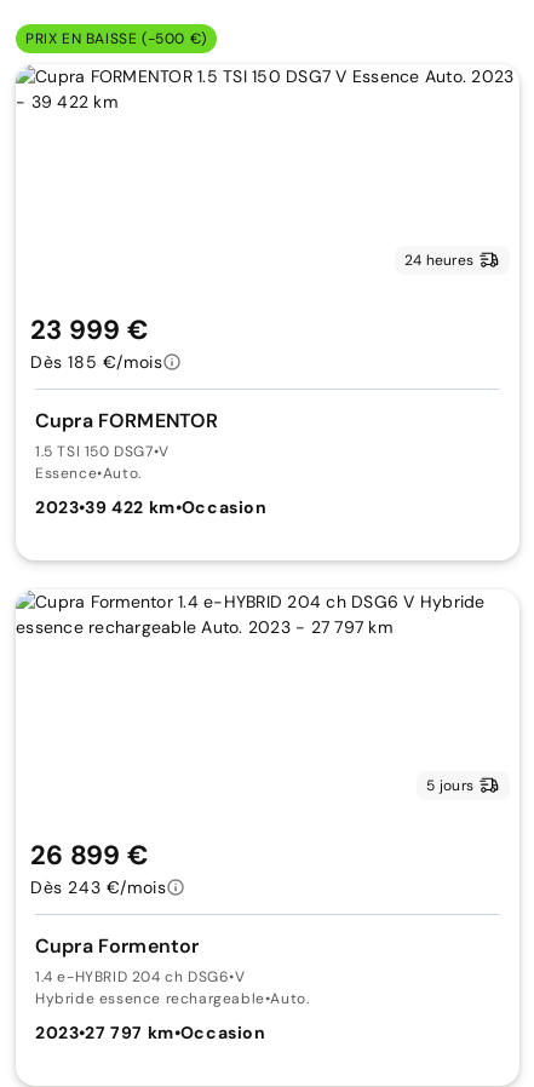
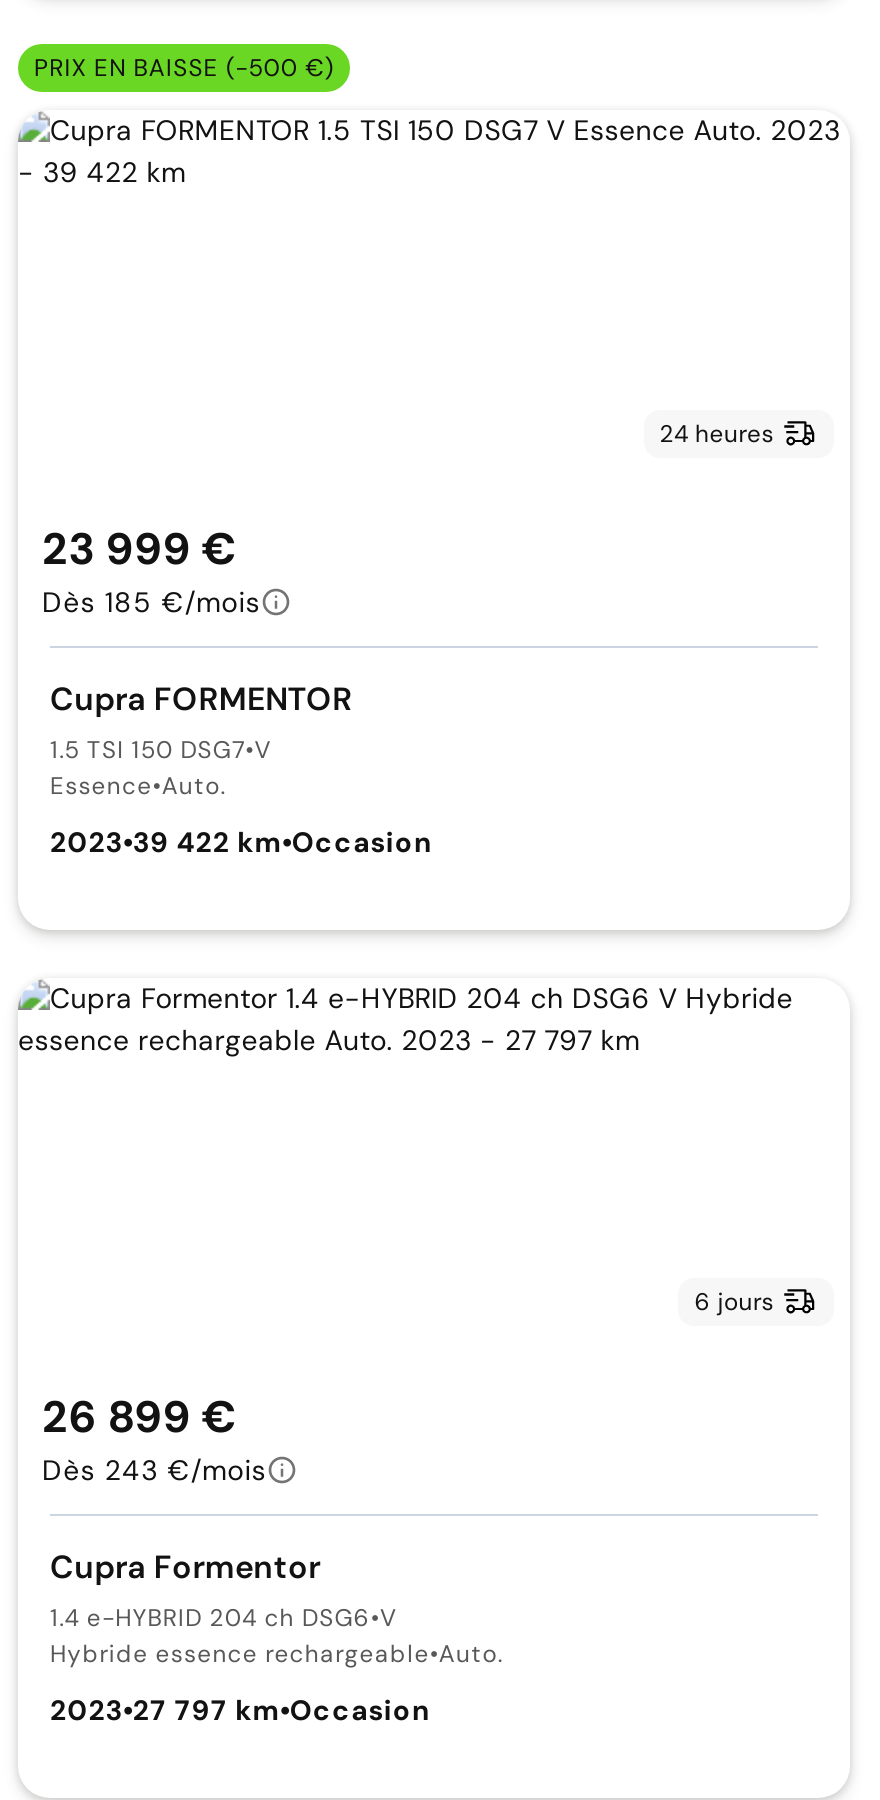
- 5 jours
+ 6 jours
